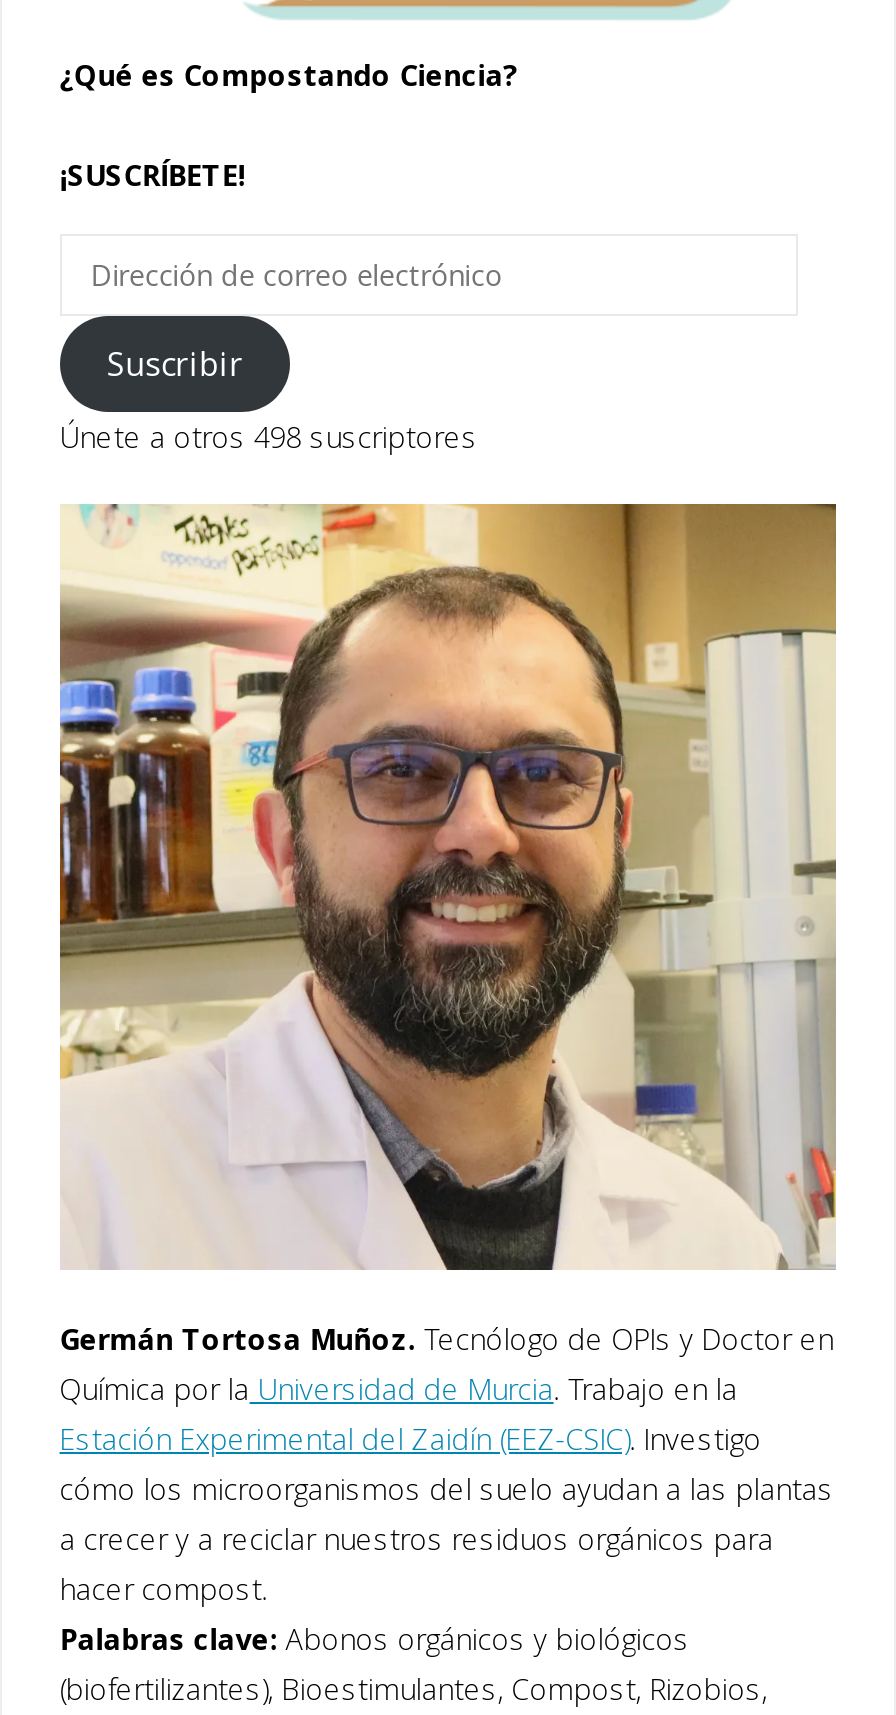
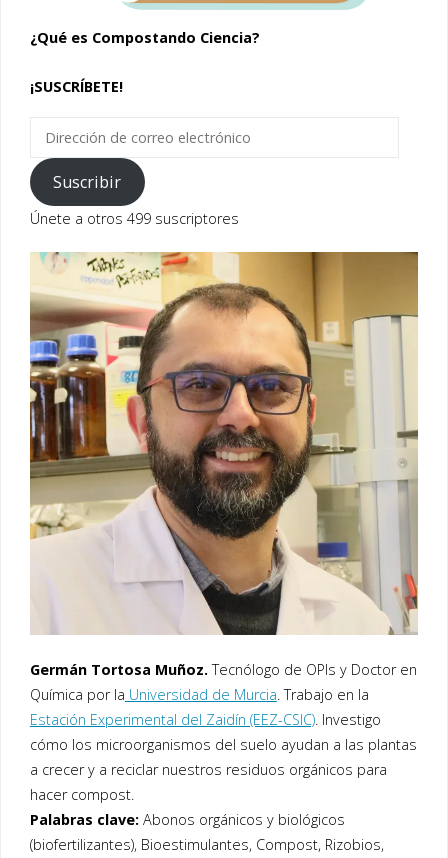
- Únete a otros 498 suscriptores
+ Únete a otros 499 suscriptores
